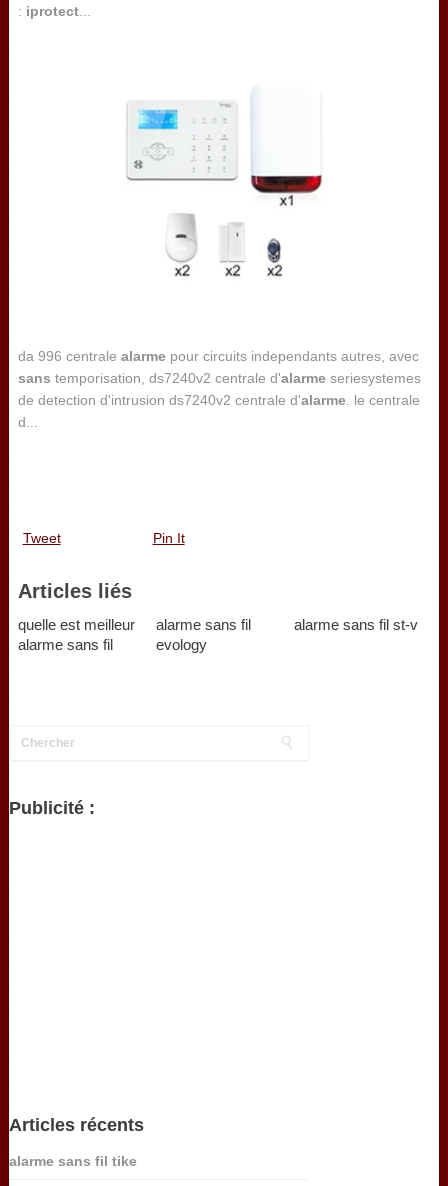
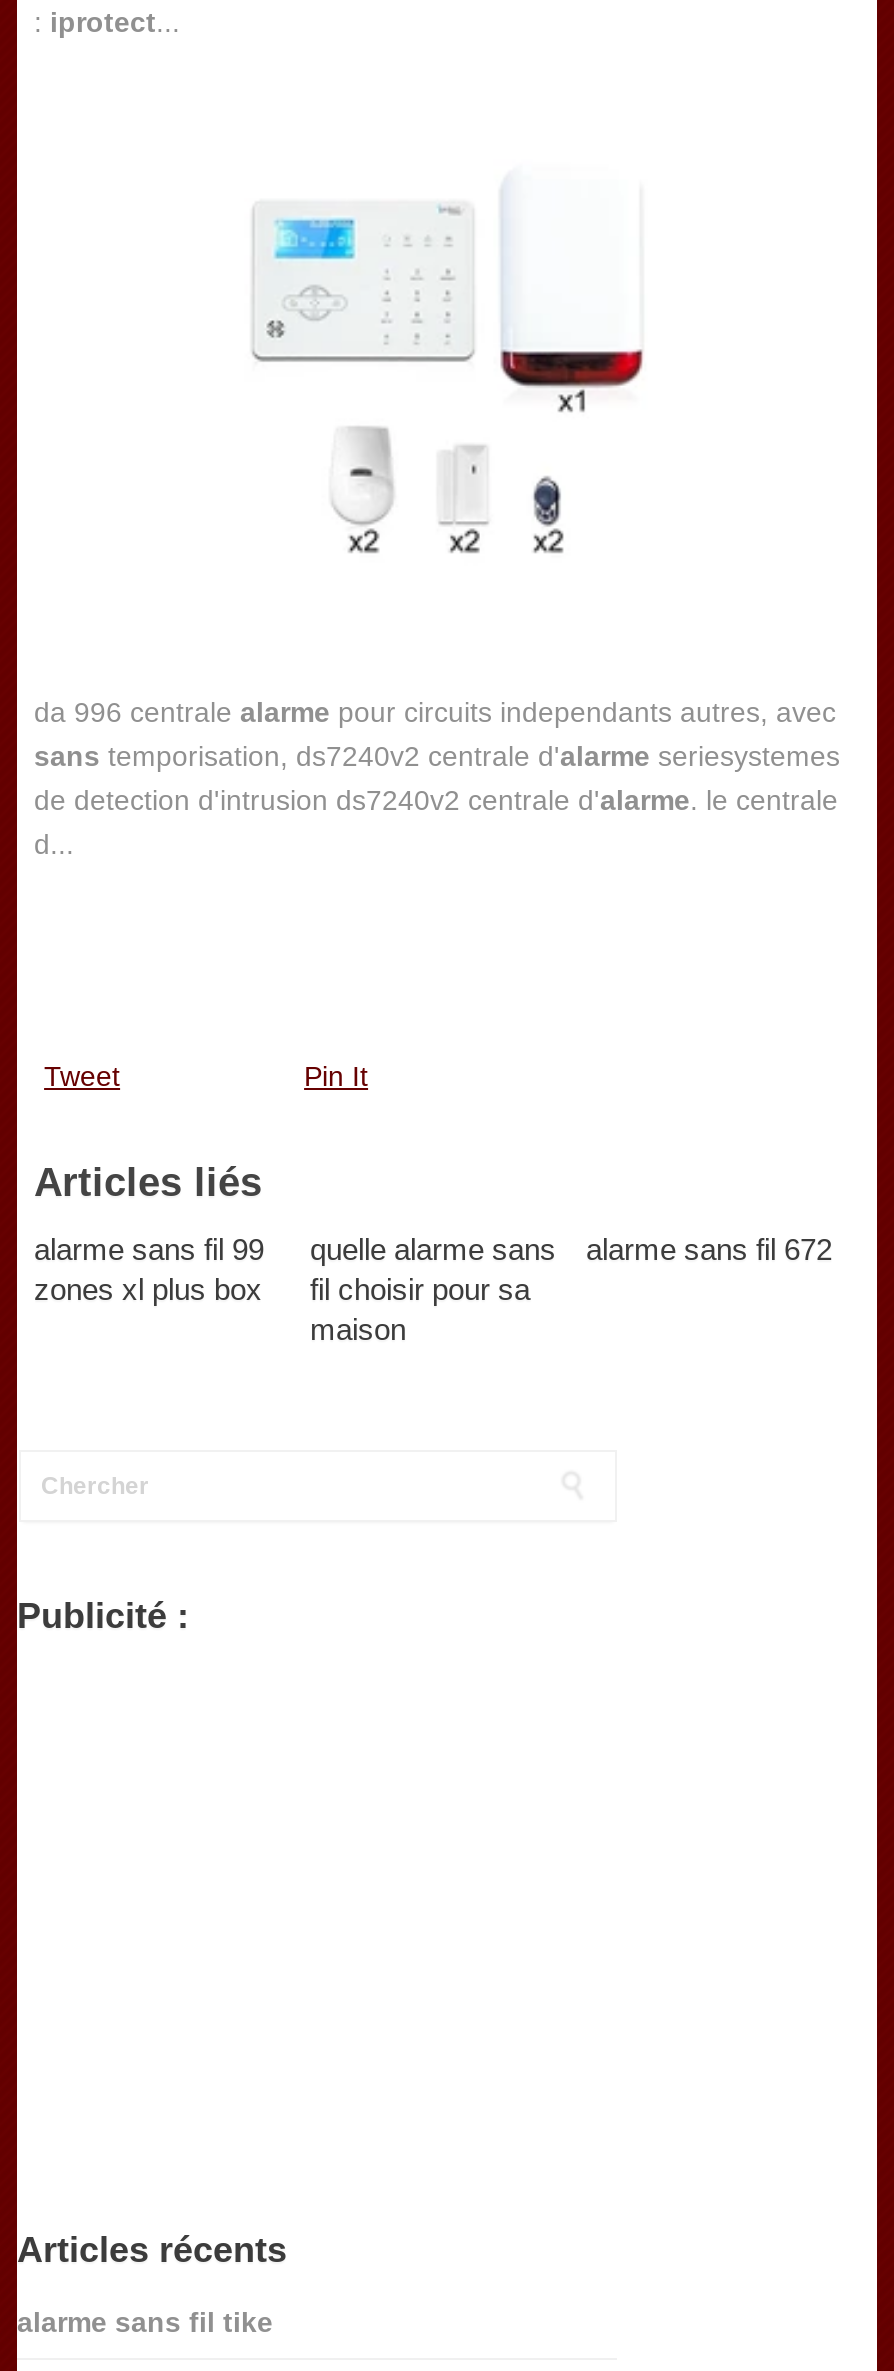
- quelle est meilleur
- alarme sans fil
+ alarme sans fil 99
+ zones xl plus box

- alarme sans fil
- evology
+ quelle alarme sans
+ fil choisir pour sa
+ maison

- alarme sans fil st-v
+ alarme sans fil 672
